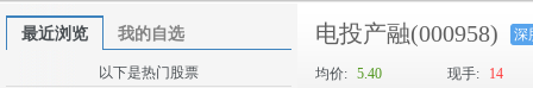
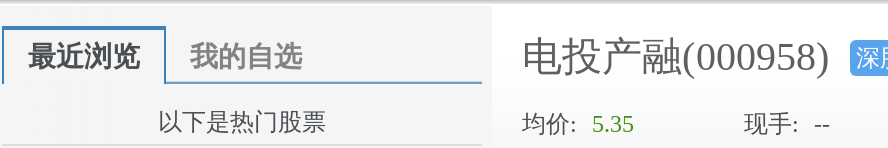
- 均价: 5.40
+ 均价: 5.35

- 现手: 14
+ 现手: --
